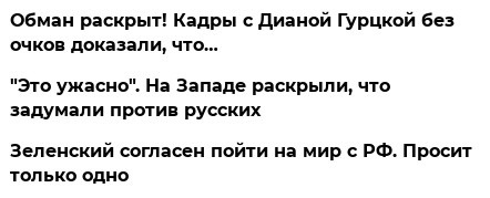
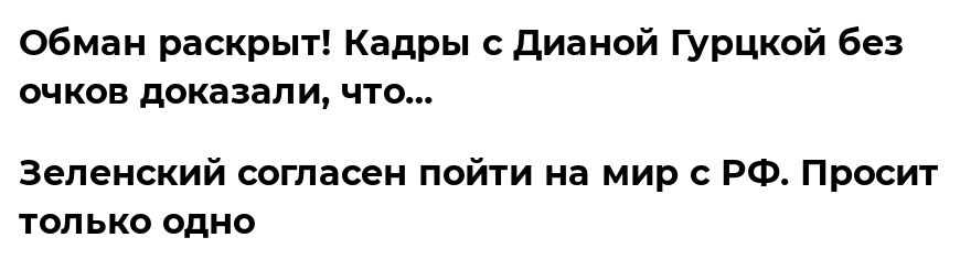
- "Это ужасно". На Западе раскрыли, что
- задумали против русских
